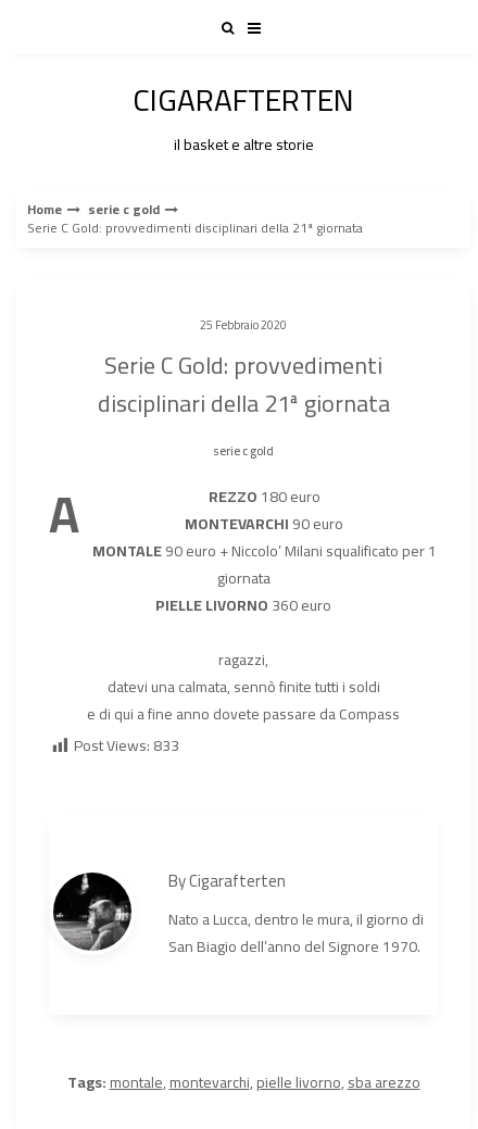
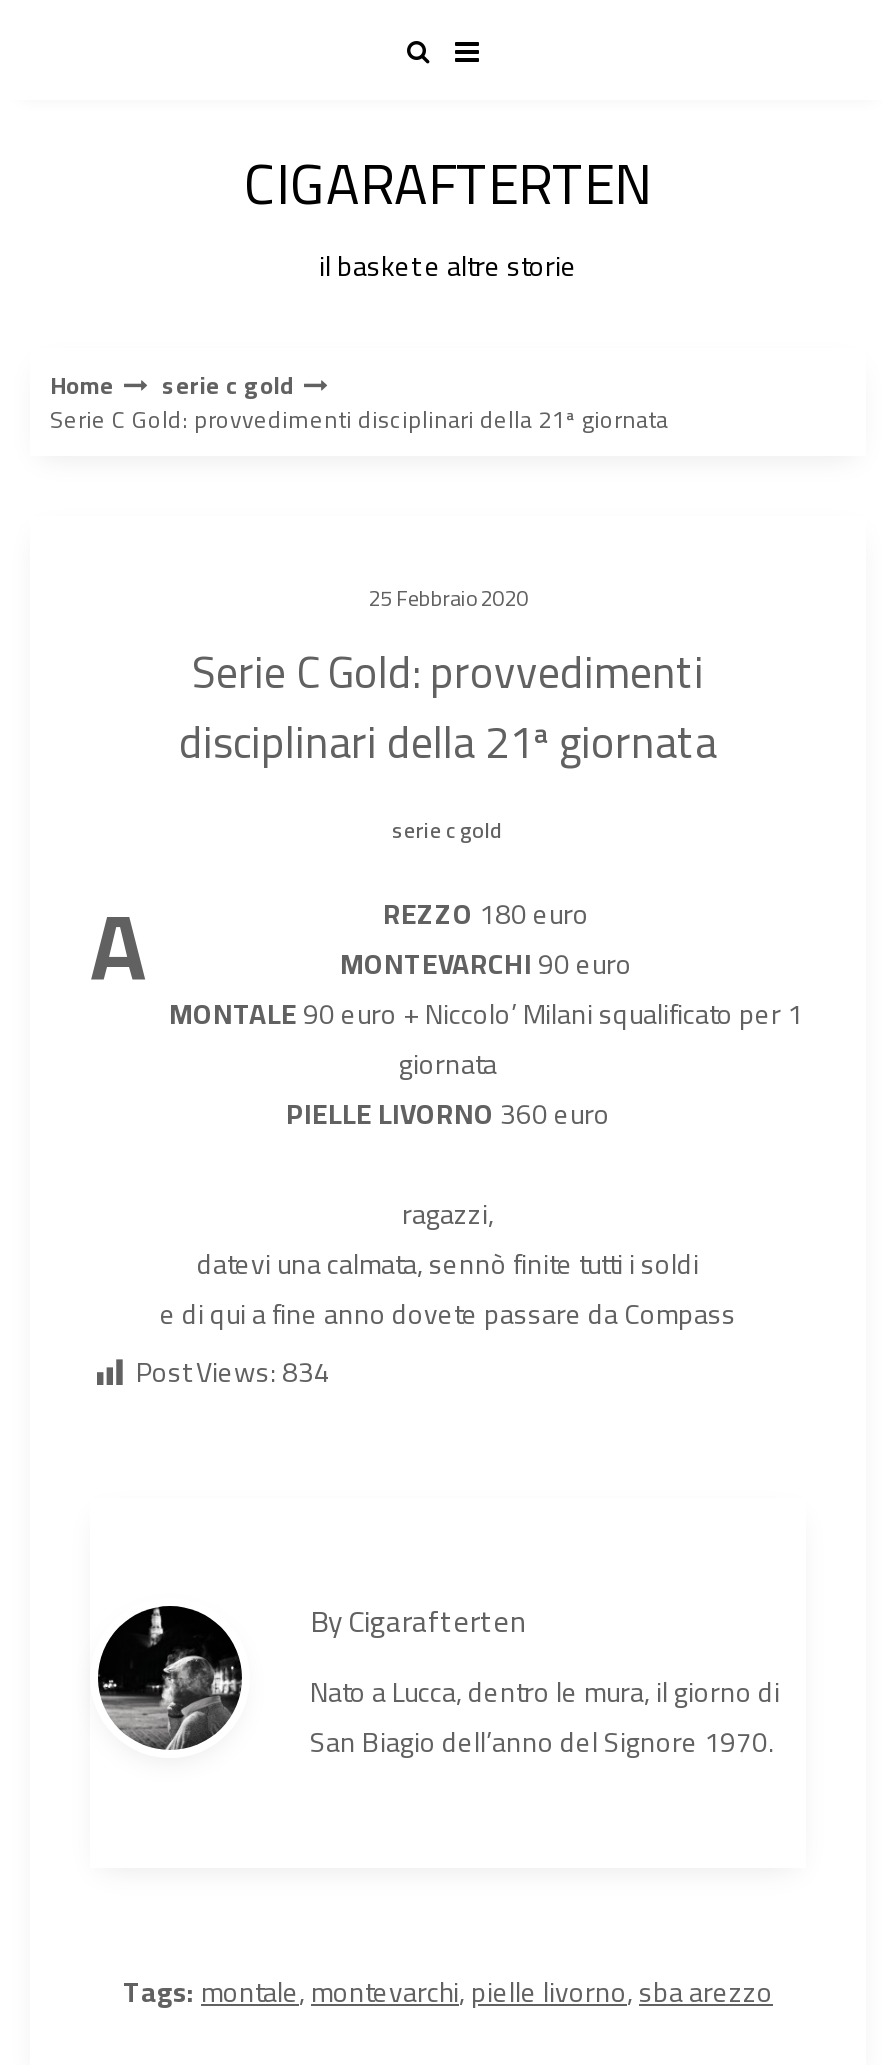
- Post Views: 833
+ Post Views: 834
